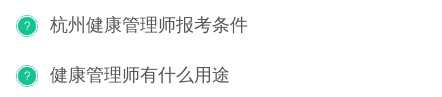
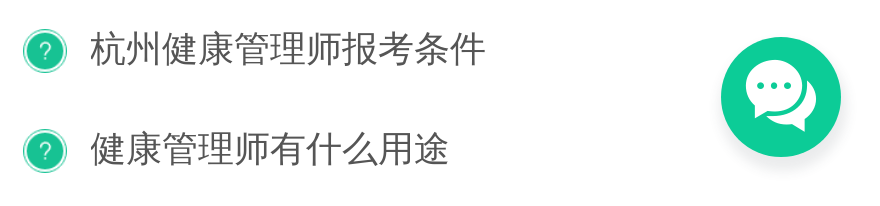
+ [image]
